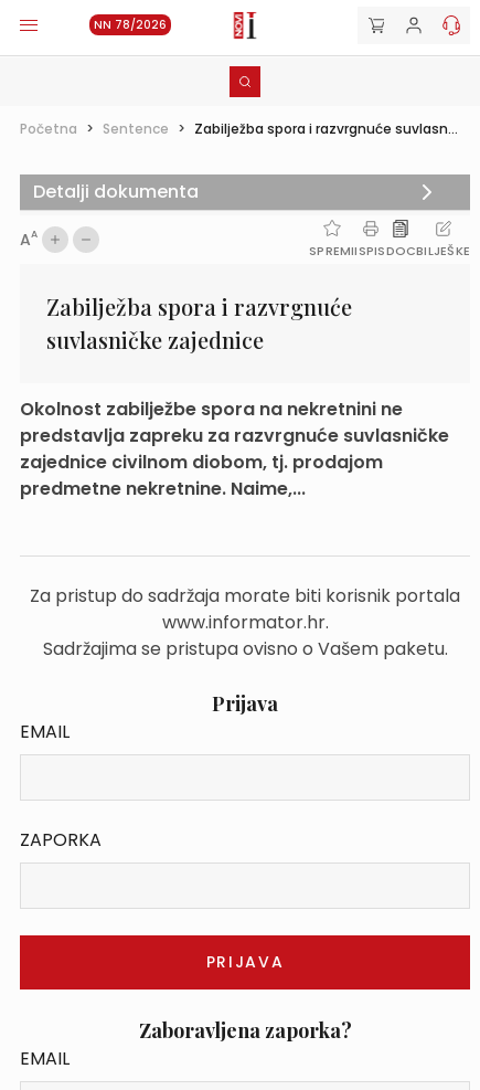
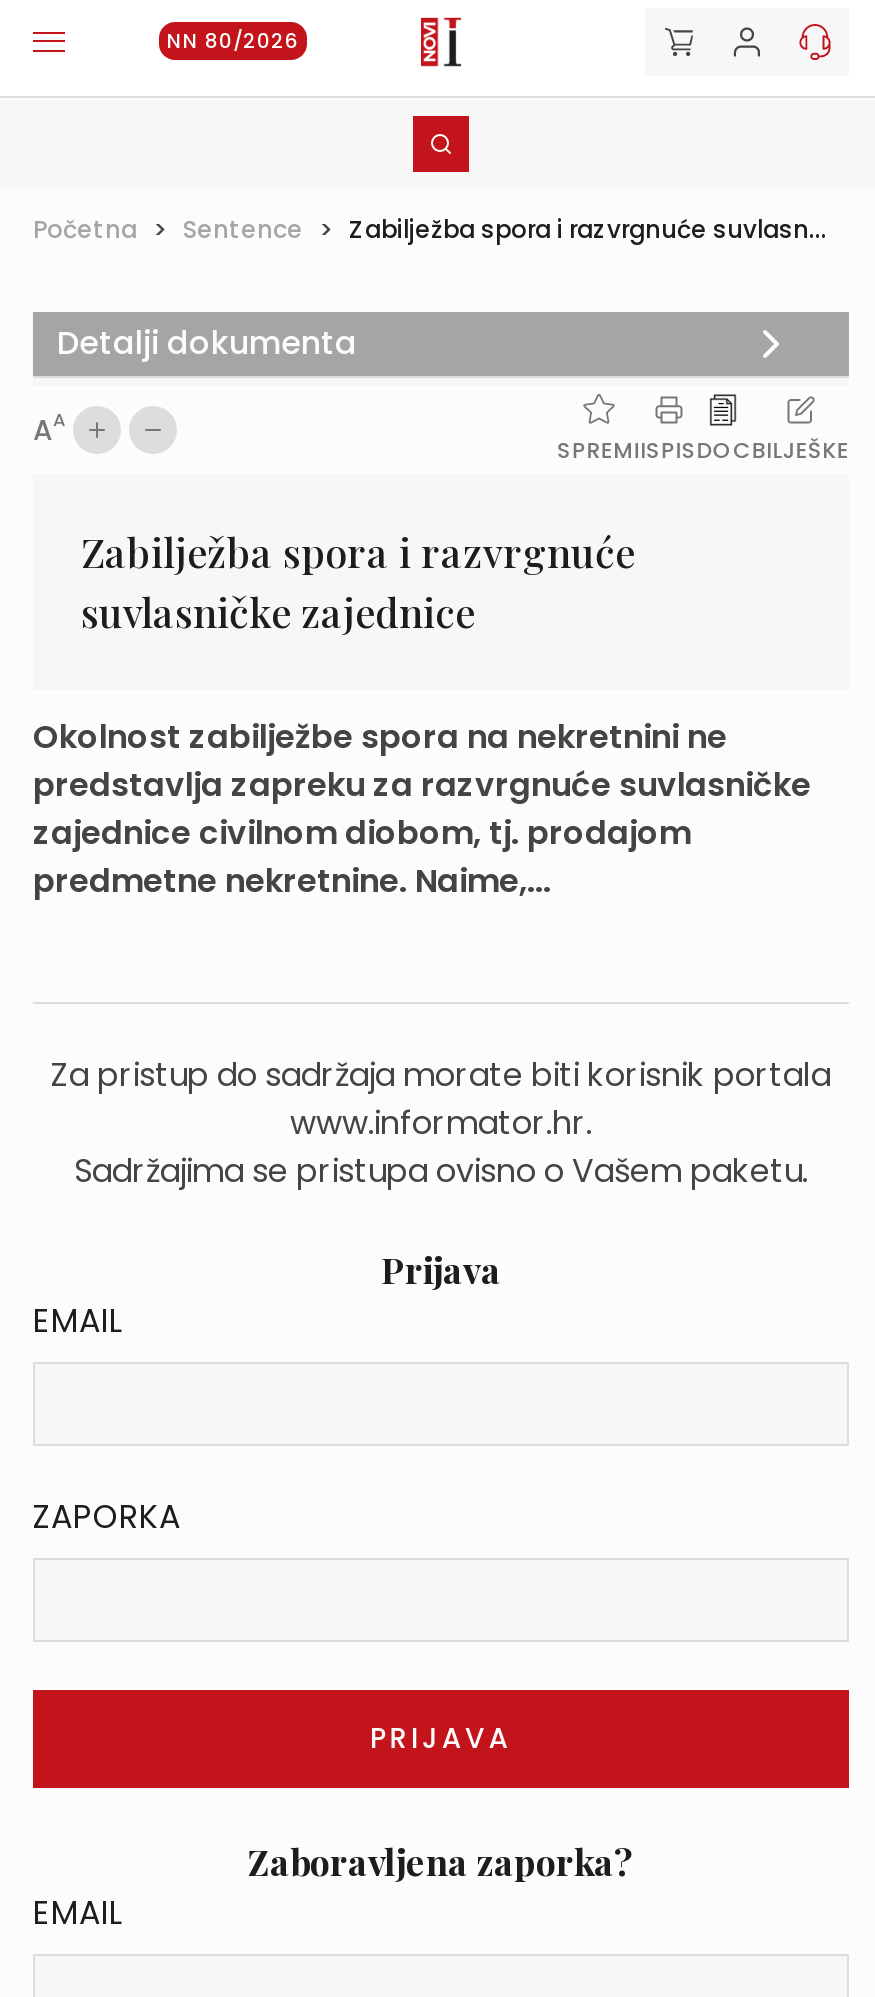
- NN 78/2026
+ NN 80/2026
